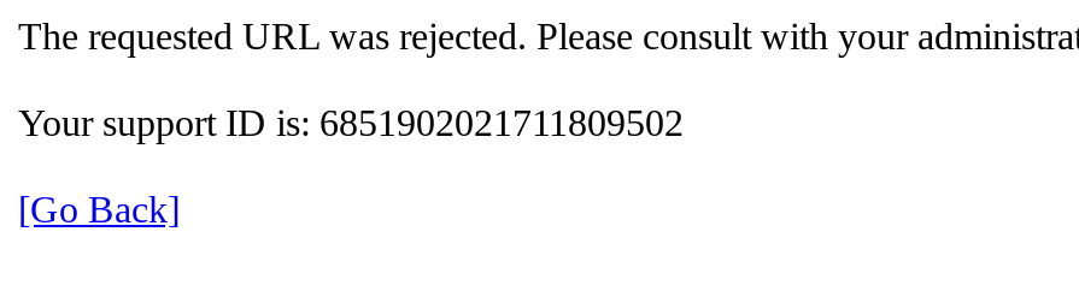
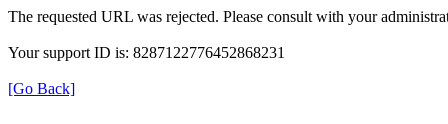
- Your support ID is: 6851902021711809502
+ Your support ID is: 8287122776452868231
